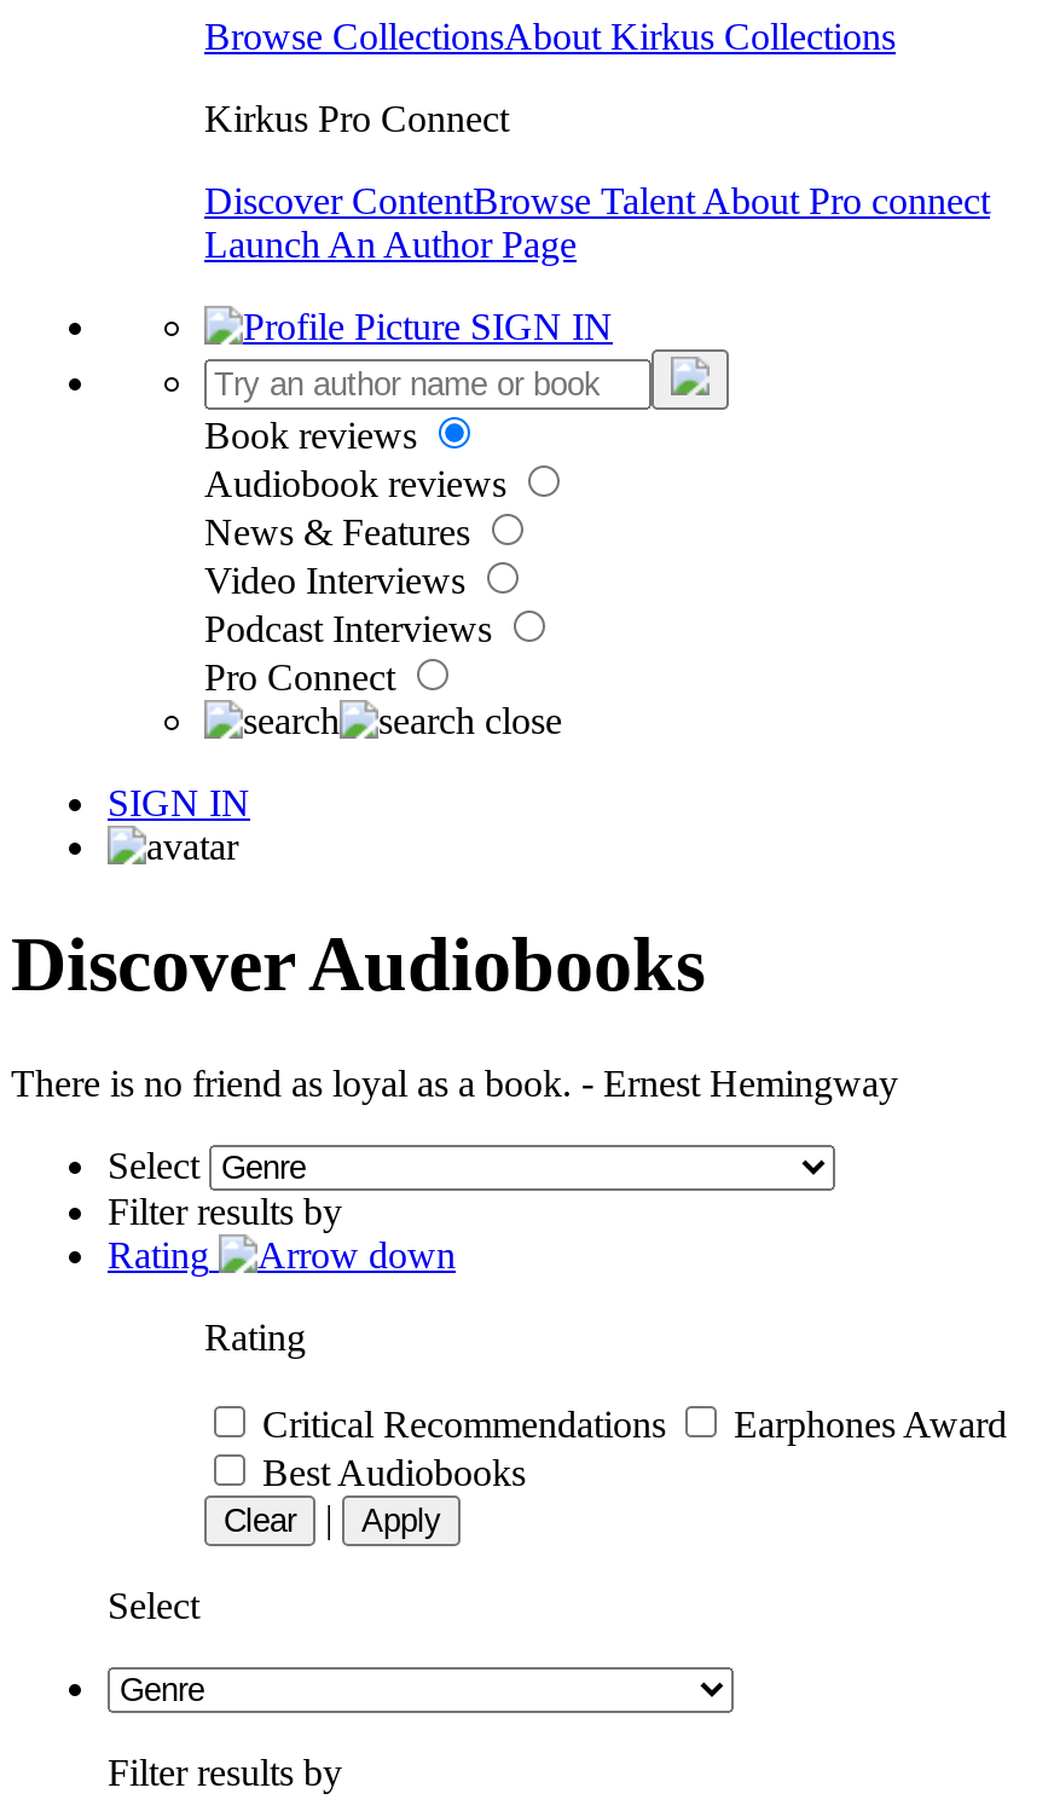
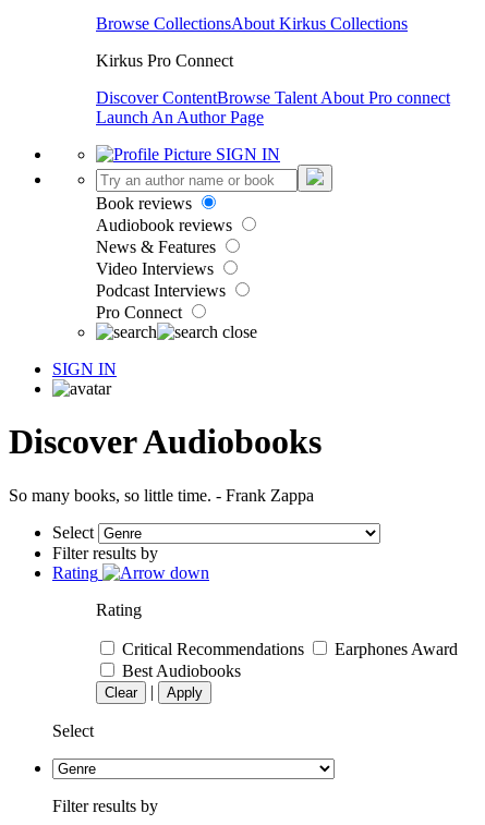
- There is no friend as loyal as a book. - Ernest Hemingway
+ So many books, so little time. - Frank Zappa
